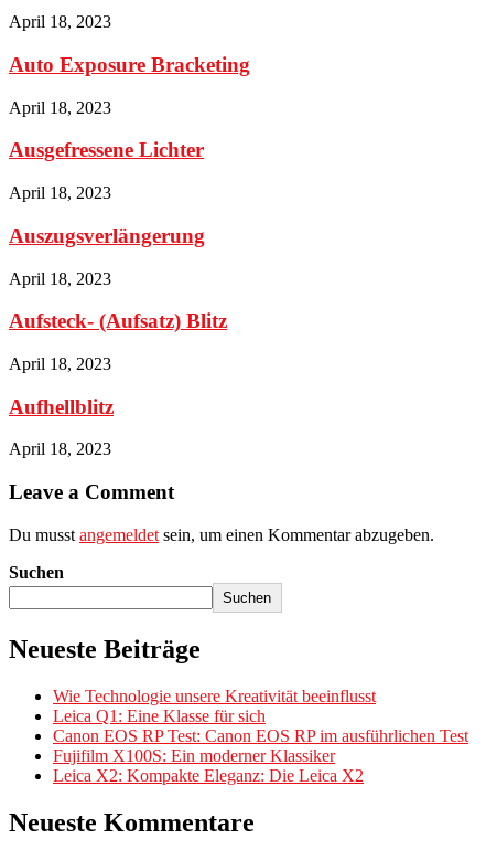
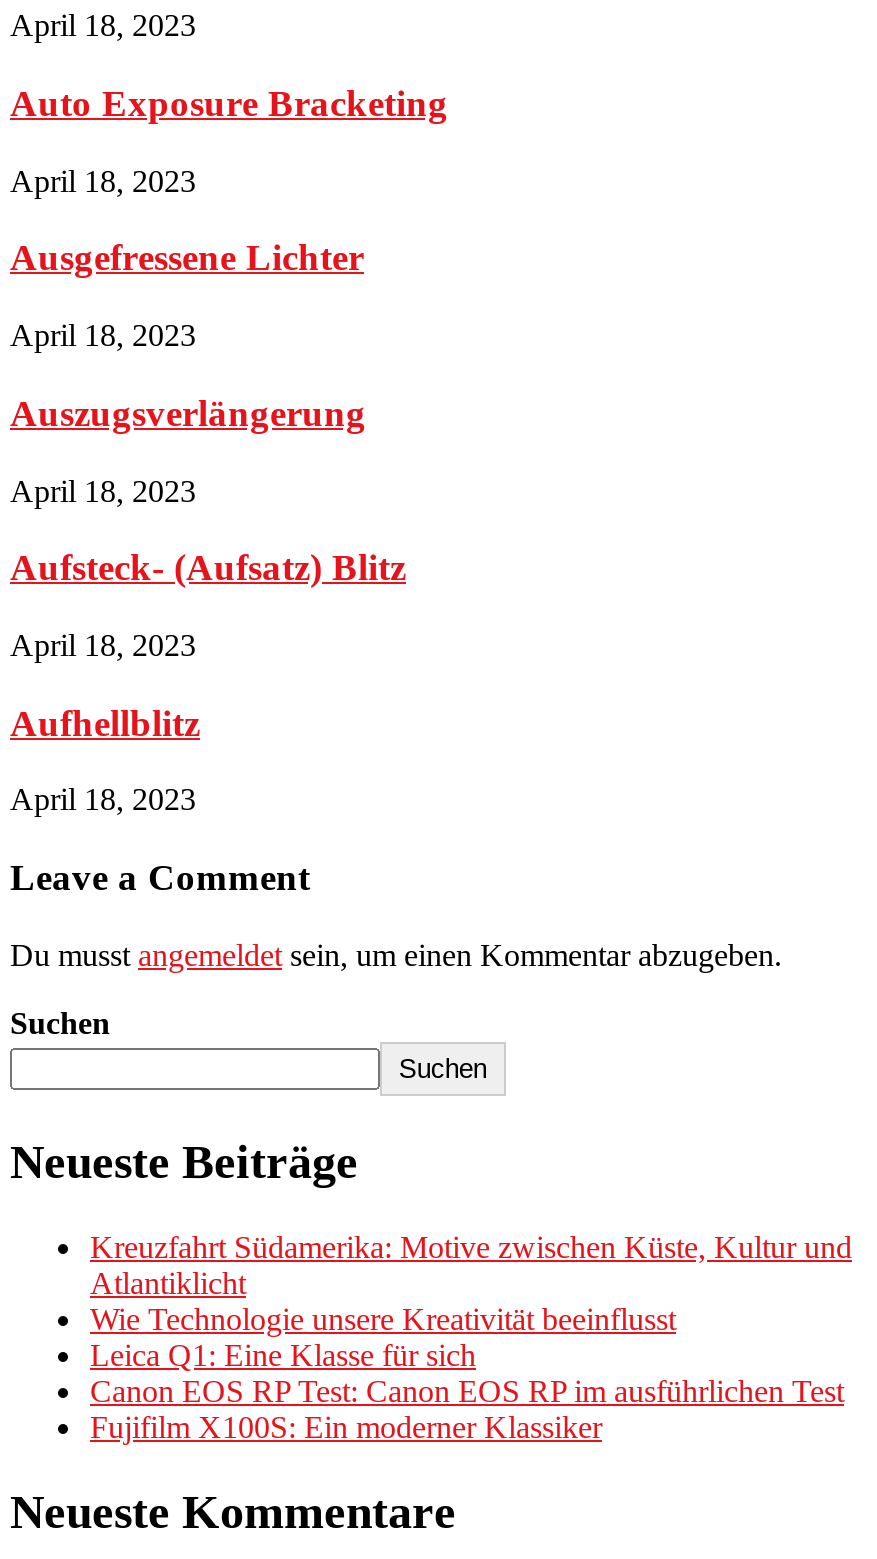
+ Kreuzfahrt Südamerika: Motive zwischen Küste, Kultur und
+ Atlantiklicht

moved down: Wie Technologie unsere Kreativität beeinflusst | Leica Q1: Eine Klasse für sich | Canon EOS RP Test: Canon EOS RP im ausführlichen Test | Fujifilm X100S: Ein moderner Klassiker

- Leica X2: Kompakte Eleganz: Die Leica X2
